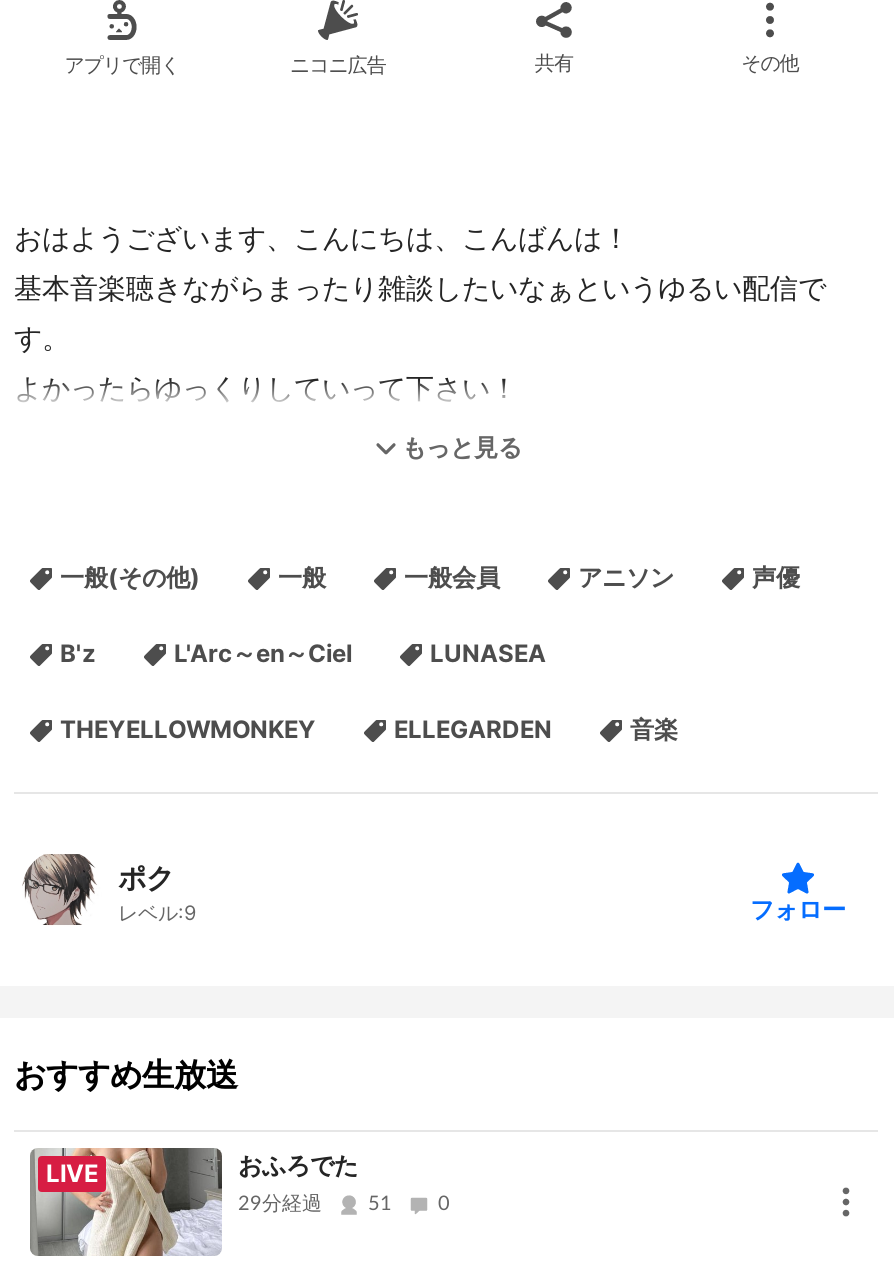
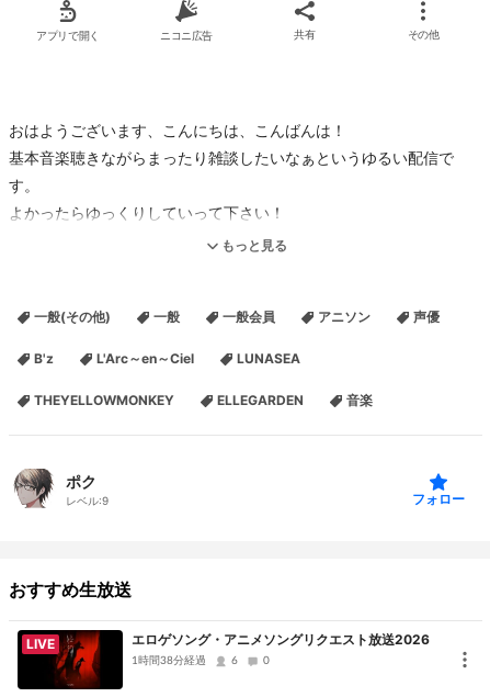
- [image]
- おふろでた
+ [image]
+ エロゲソング・アニメソングリクエスト放送2026

- 29分経過
- 51
+ 1時間38分経過
+ 6
